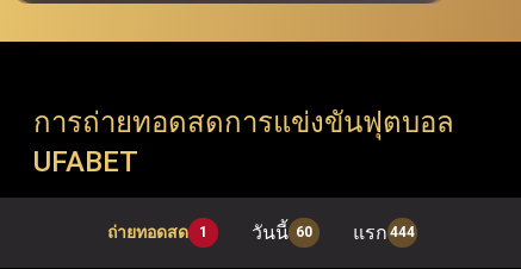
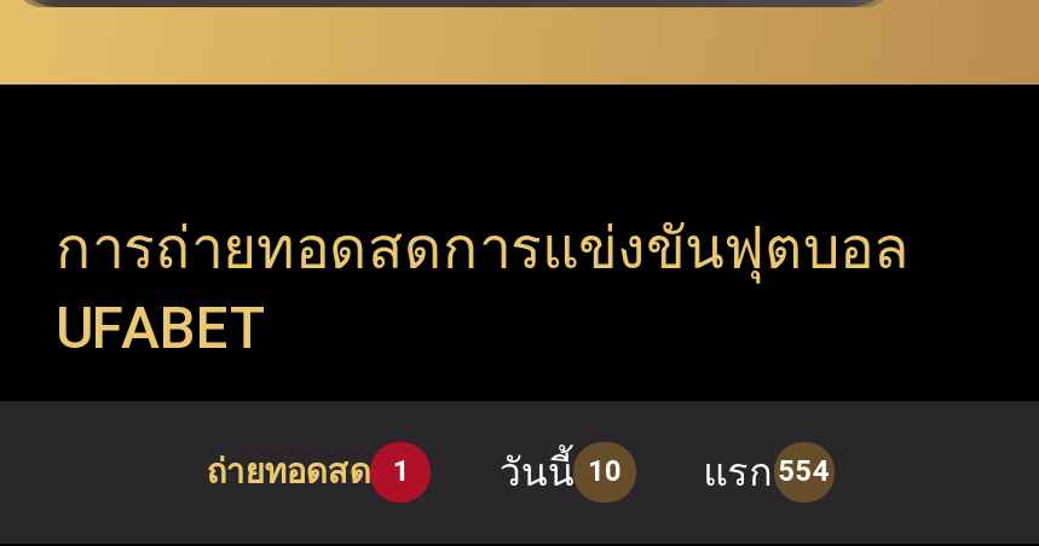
- วันนี้ 60
- แรก 444
+ วันนี้ 10
+ แรก 554
